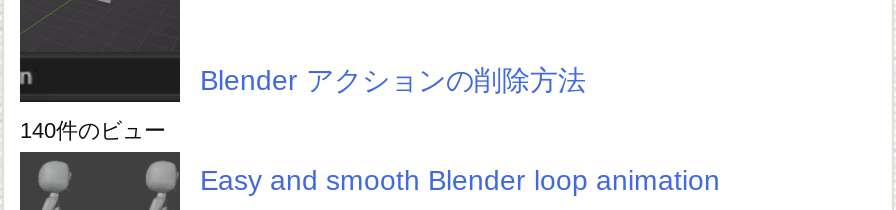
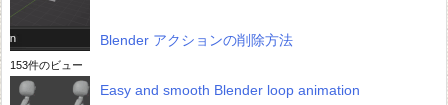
- 140件のビュー
+ 153件のビュー
